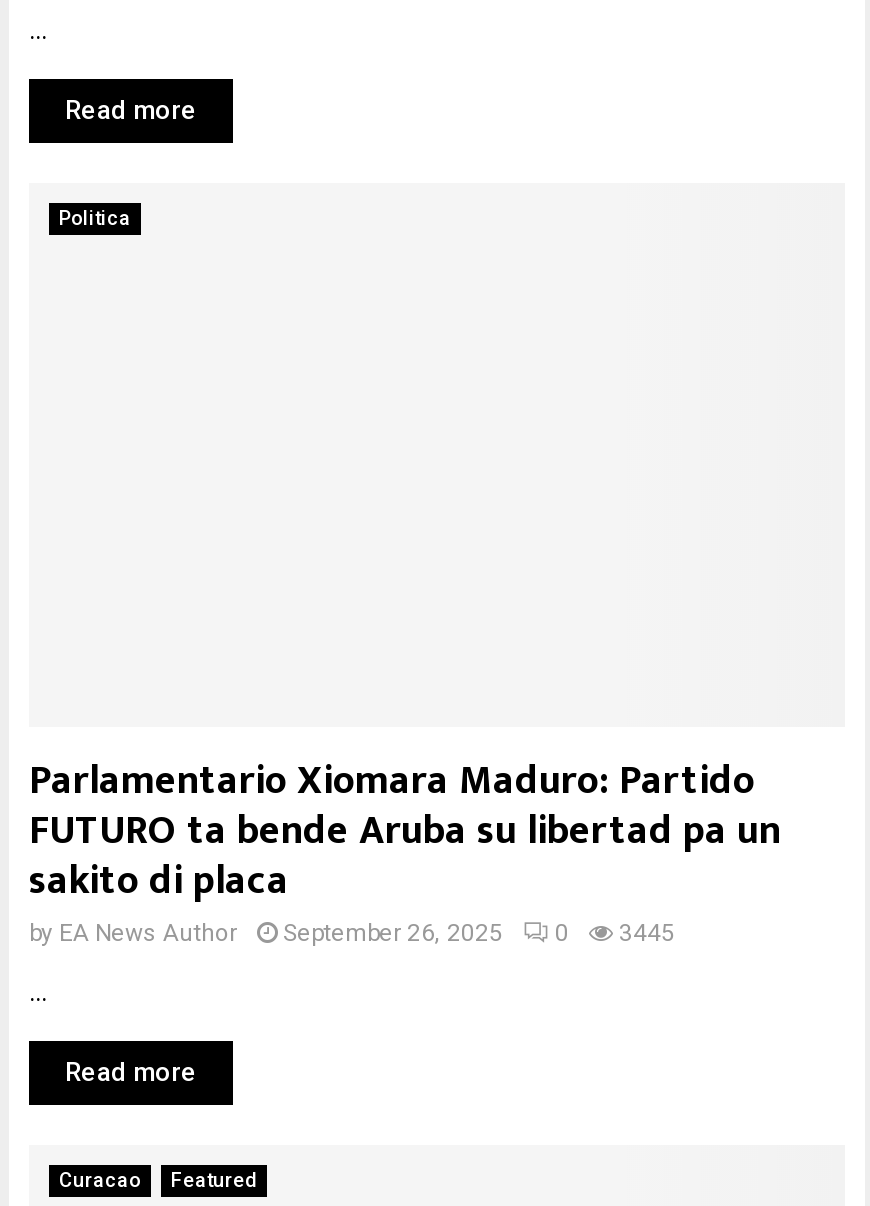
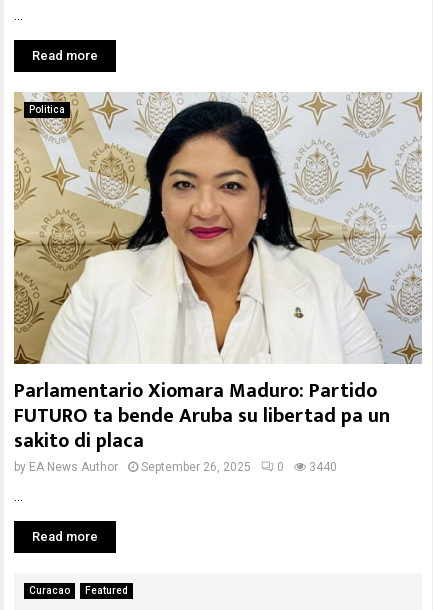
+ [image]

- by EA News Author September 26, 2025 0 3445
+ by EA News Author September 26, 2025 0 3440
